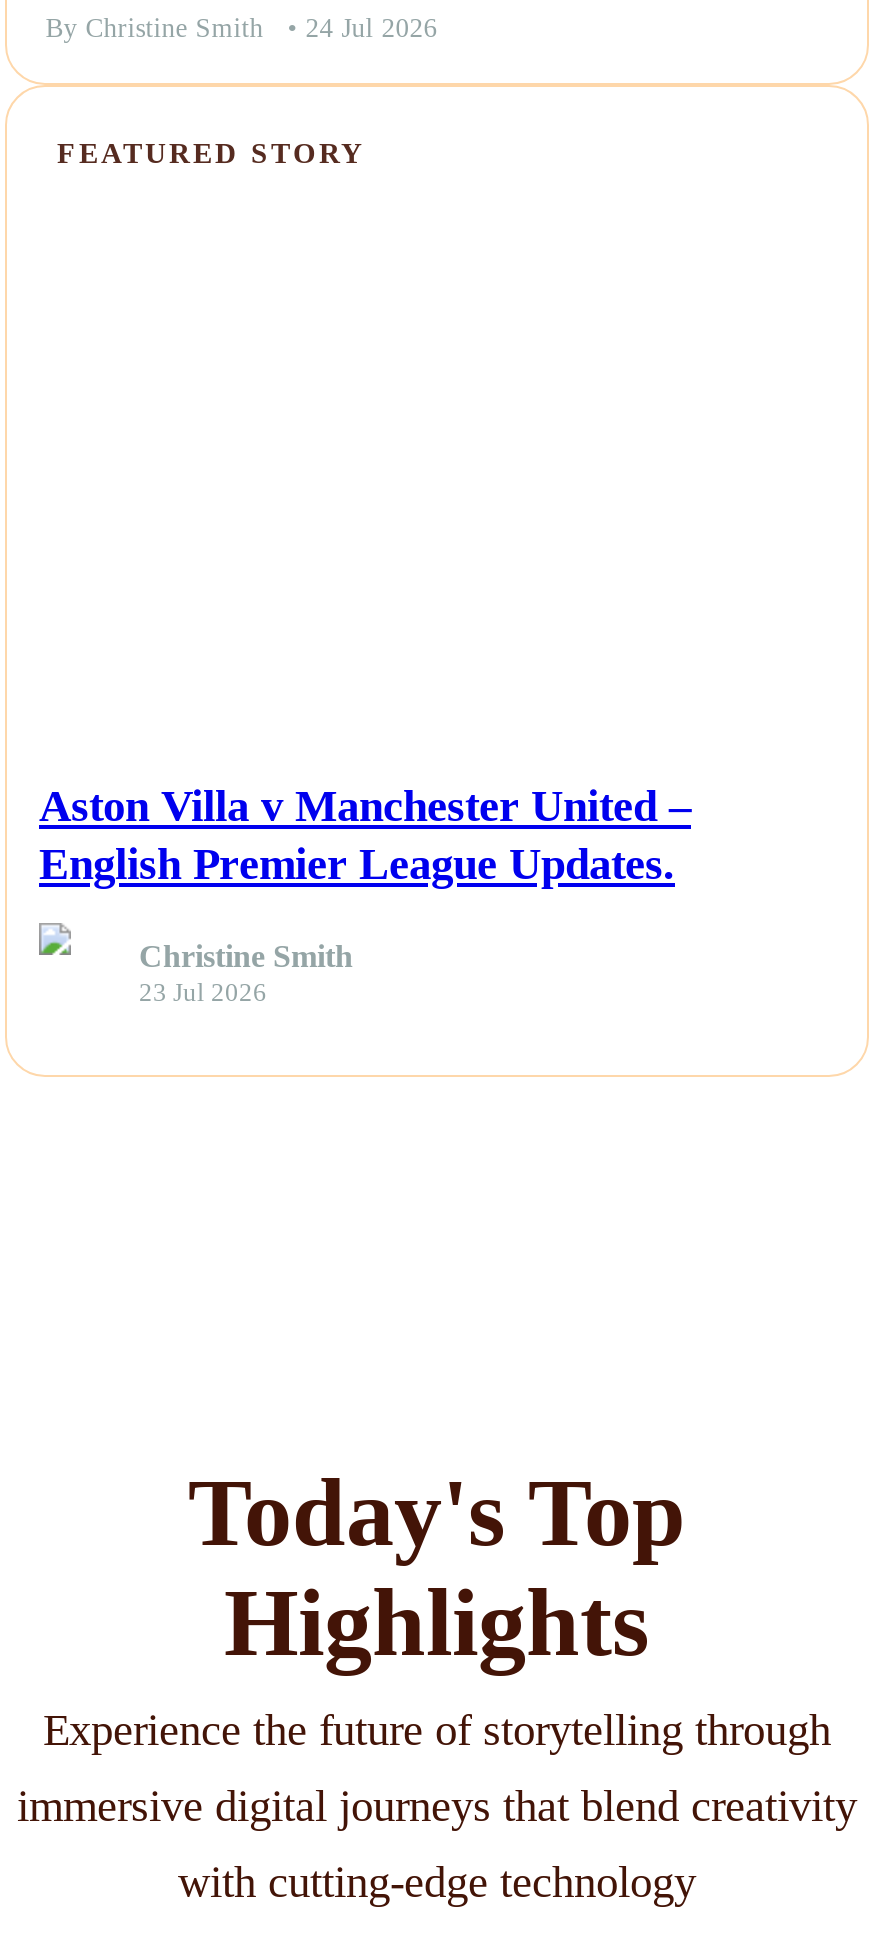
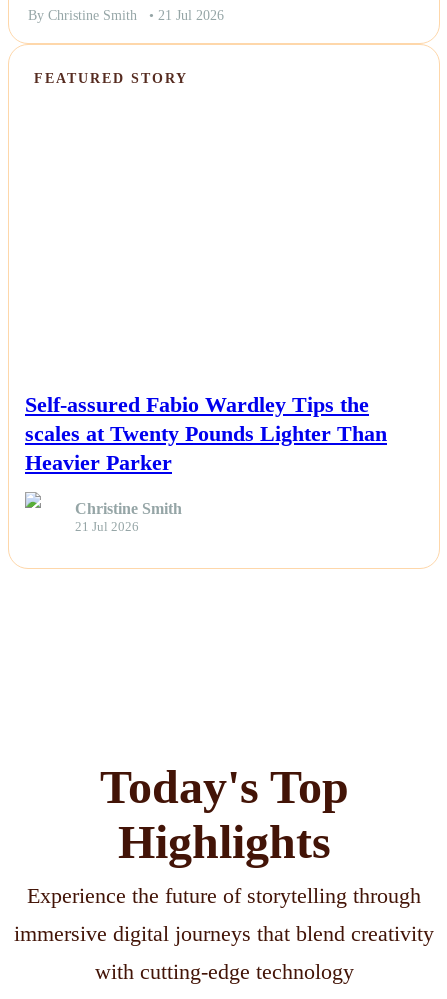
- By Christine Smith • 24 Jul 2026
+ By Christine Smith • 21 Jul 2026

- Aston Villa v Manchester United –
- English Premier League Updates.
+ Self-assured Fabio Wardley Tips the
+ scales at Twenty Pounds Lighter Than
+ Heavier Parker

- 23 Jul 2026
+ 21 Jul 2026
